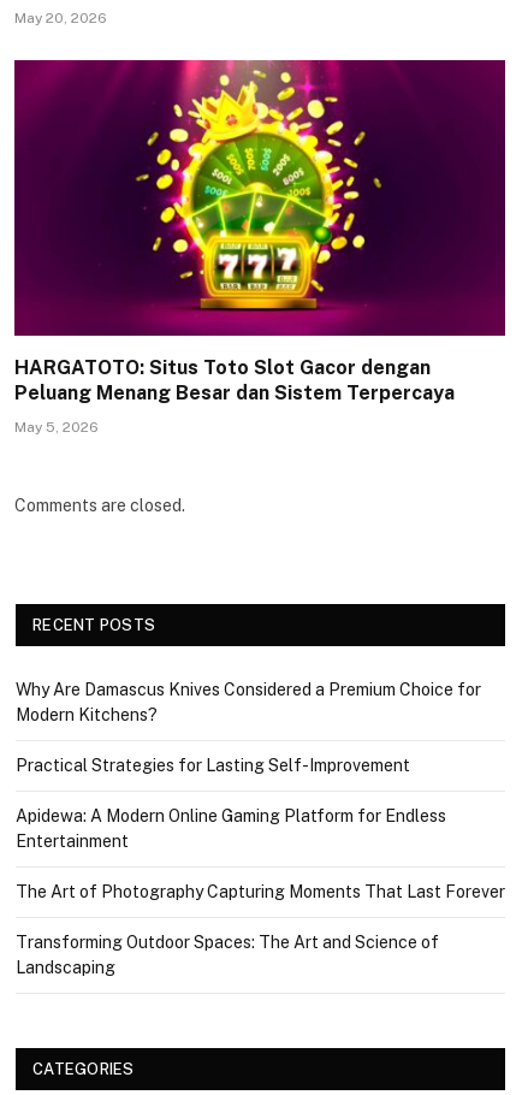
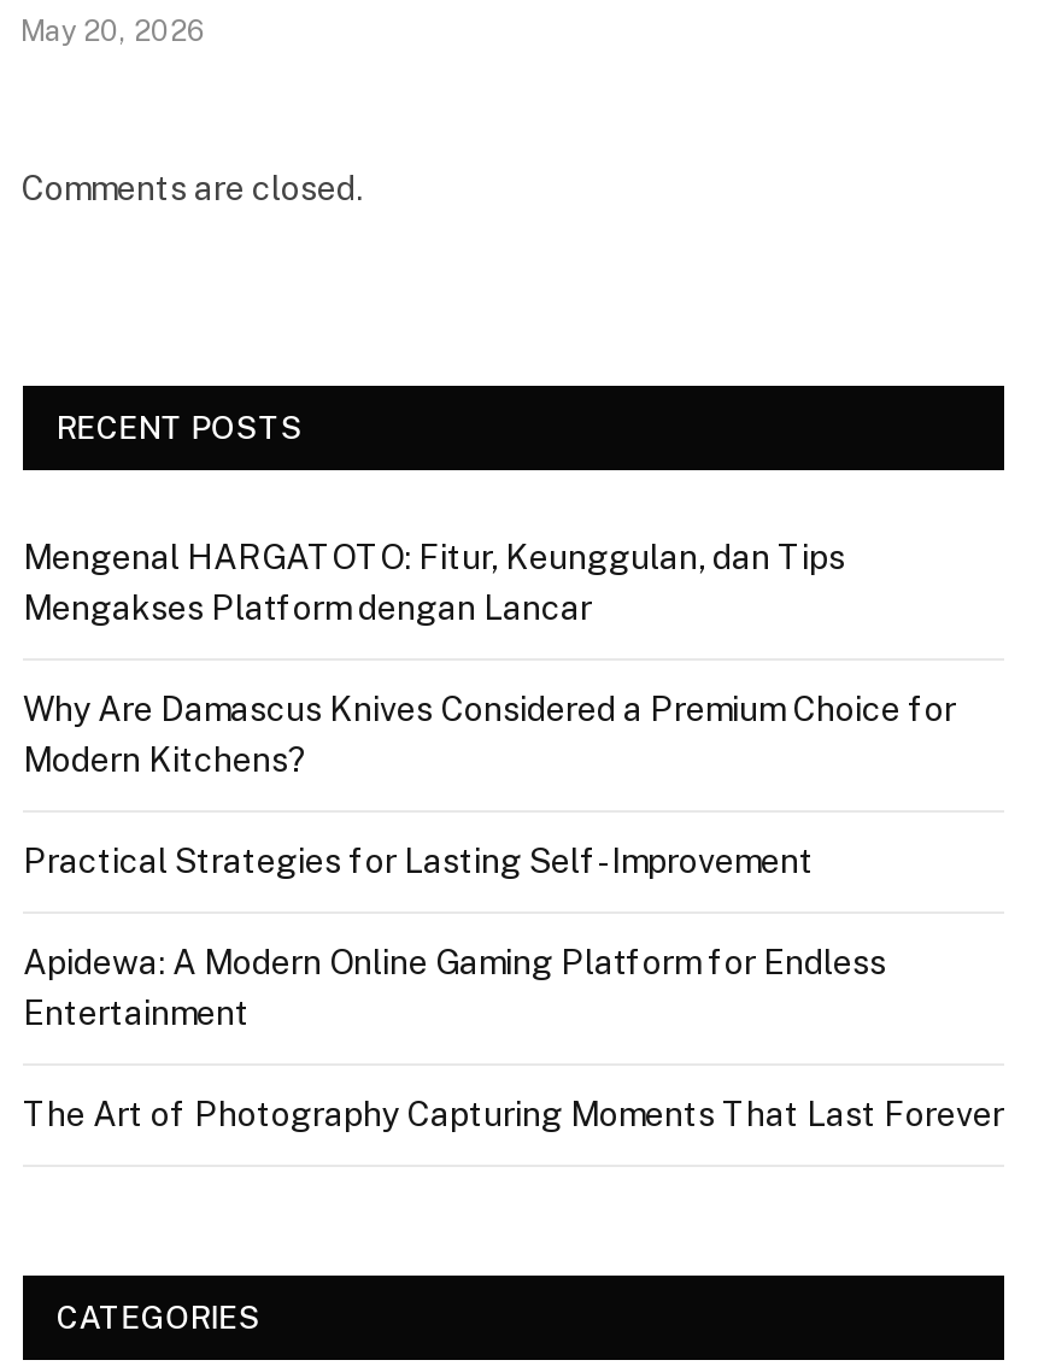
- [image]
- HARGATOTO: Situs Toto Slot Gacor dengan
- Peluang Menang Besar dan Sistem Terpercaya
- May 5, 2026

+ Mengenal HARGATOTO: Fitur, Keunggulan, dan Tips
+ Mengakses Platform dengan Lancar

- Transforming Outdoor Spaces: The Art and Science of
- Landscaping
